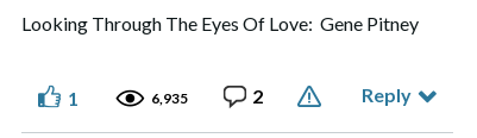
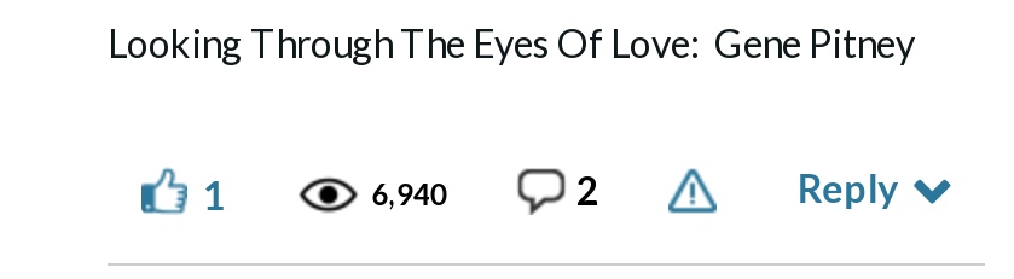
- 6,935
+ 6,940
